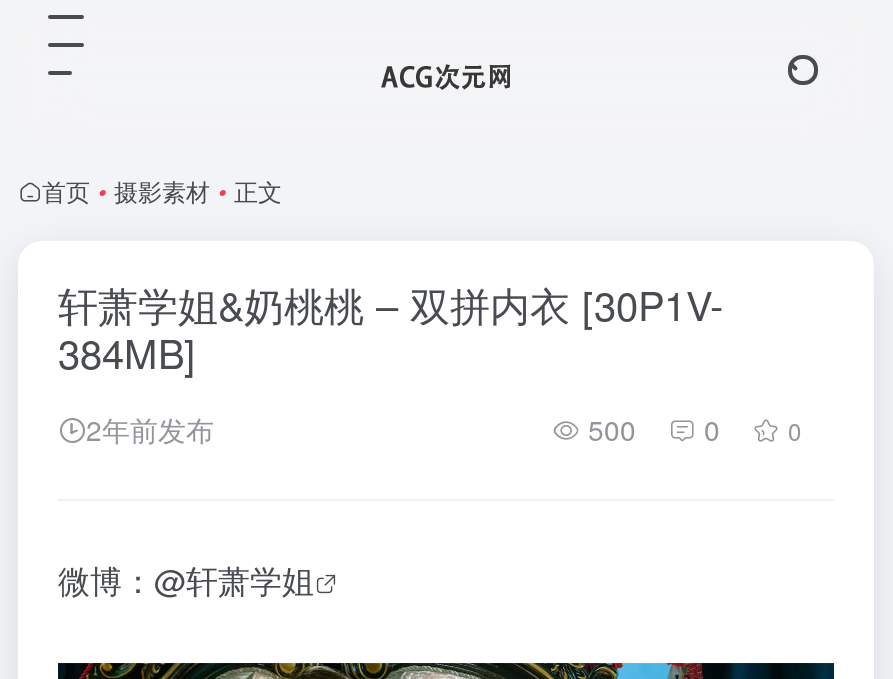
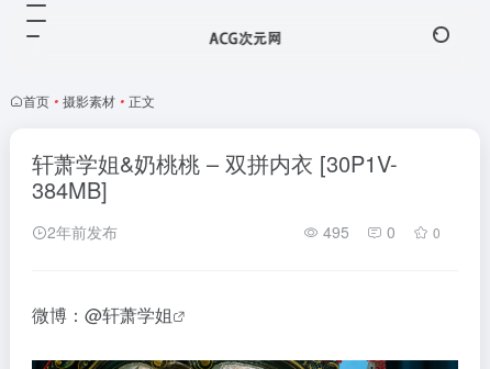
- 500 0 0
+ 495 0 0
